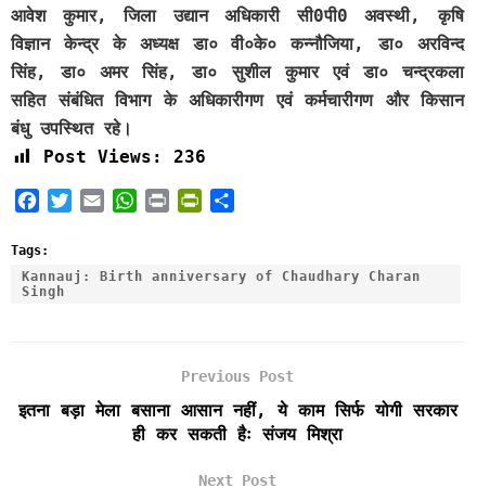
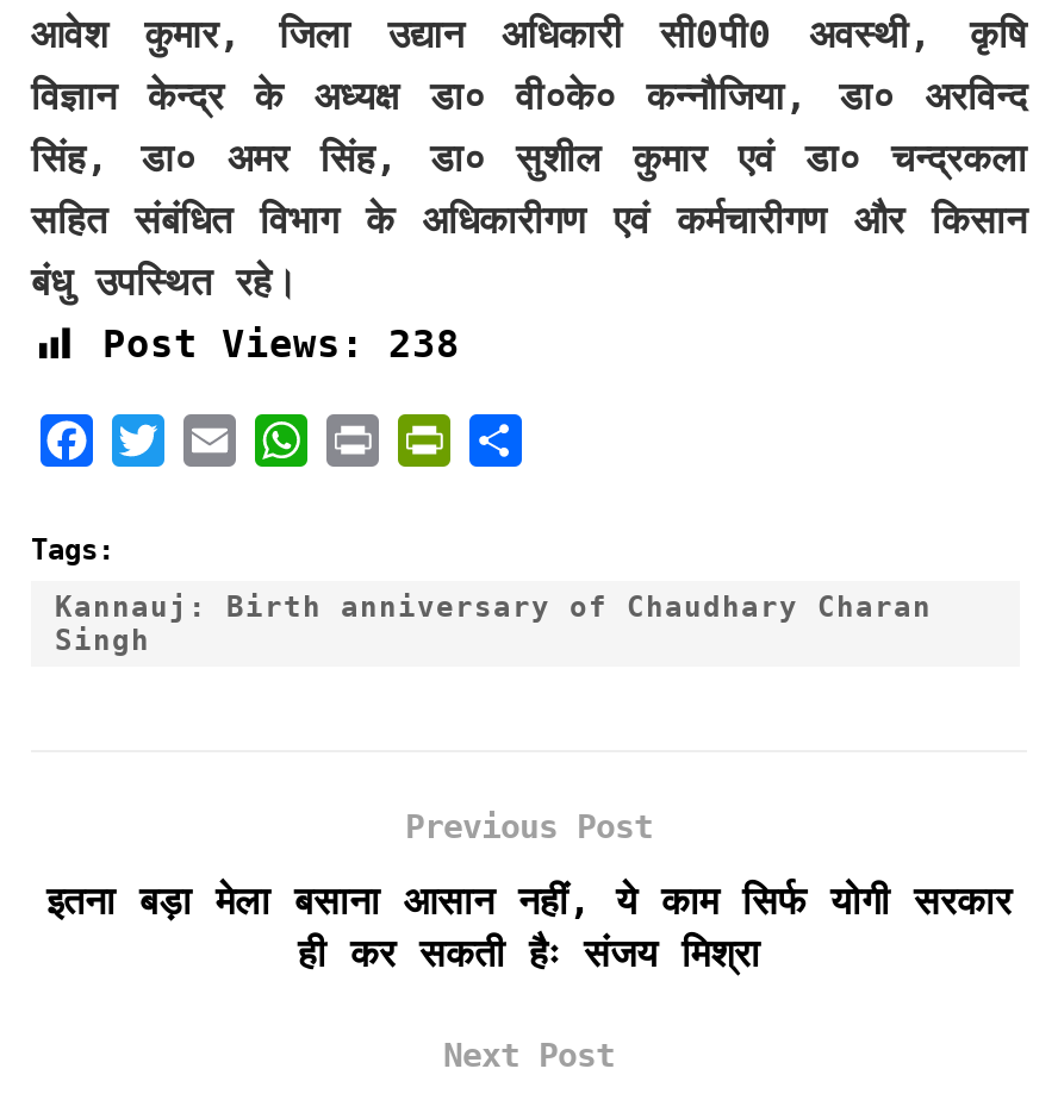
- Post Views: 236
+ Post Views: 238
